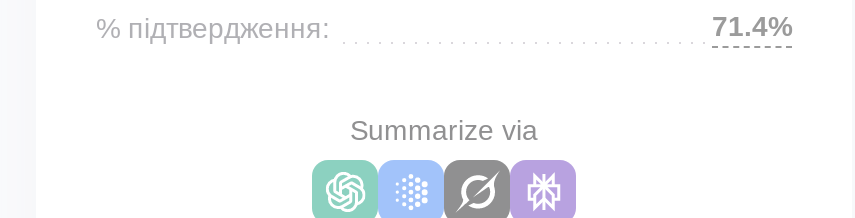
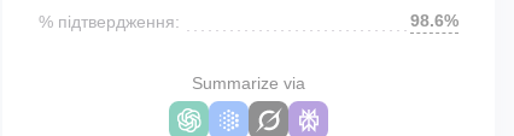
- 71.4%
+ 98.6%
